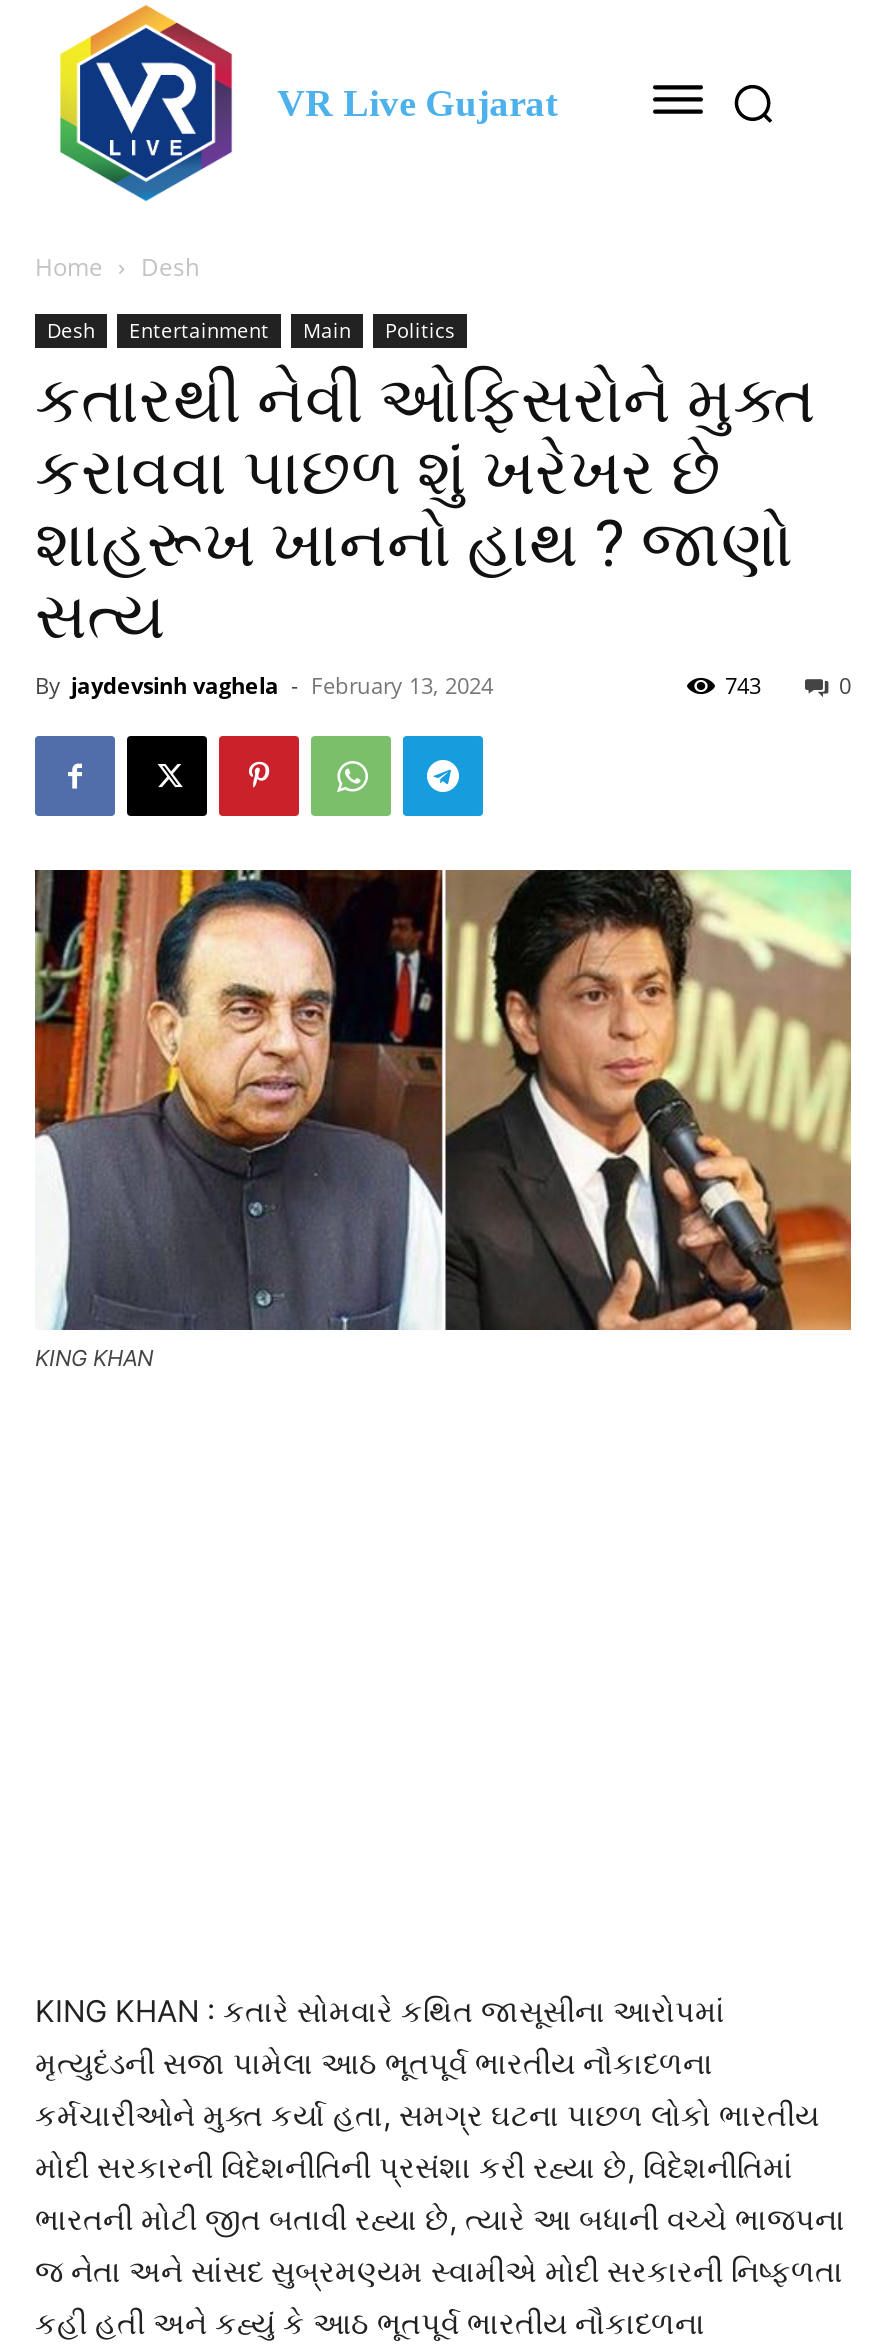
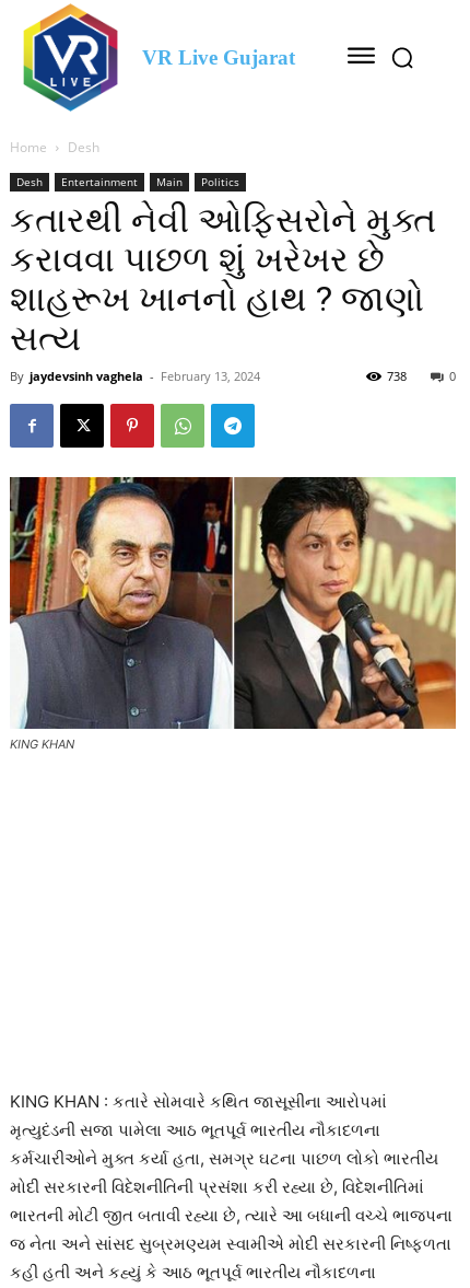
- 743
+ 738
